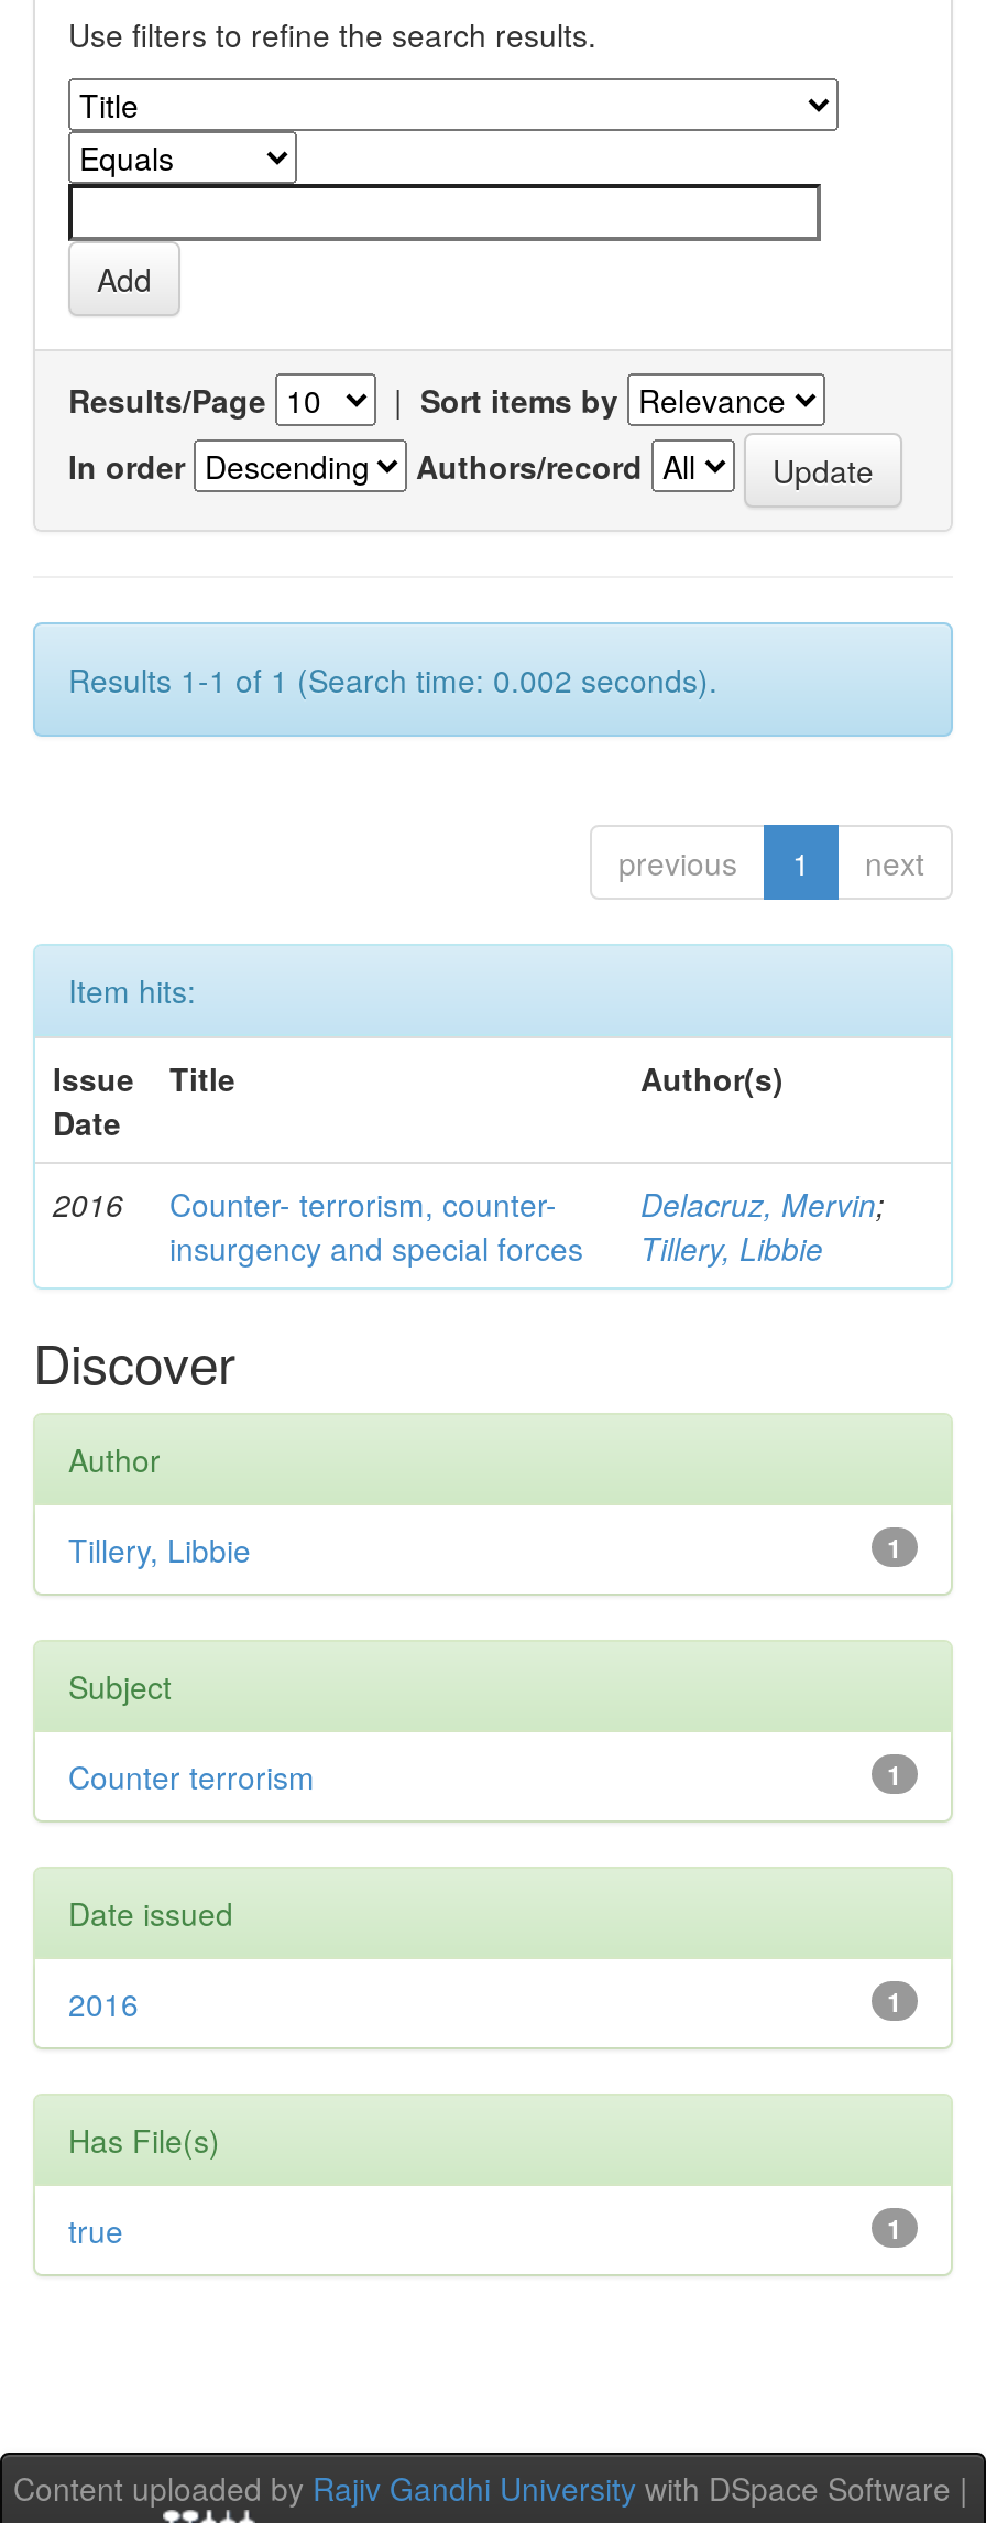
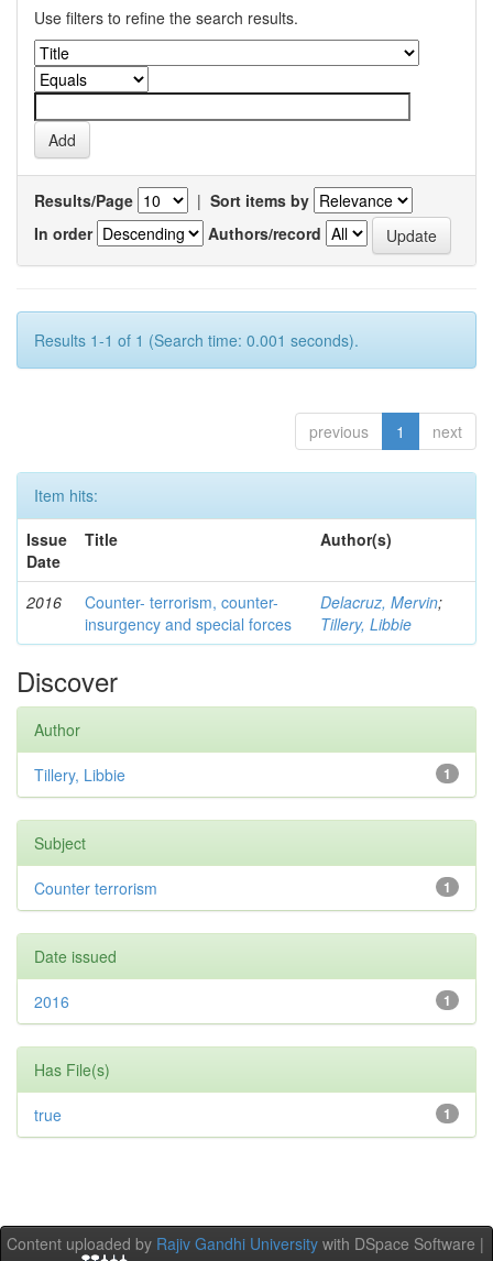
- Results 1-1 of 1 (Search time: 0.002 seconds).
+ Results 1-1 of 1 (Search time: 0.001 seconds).
